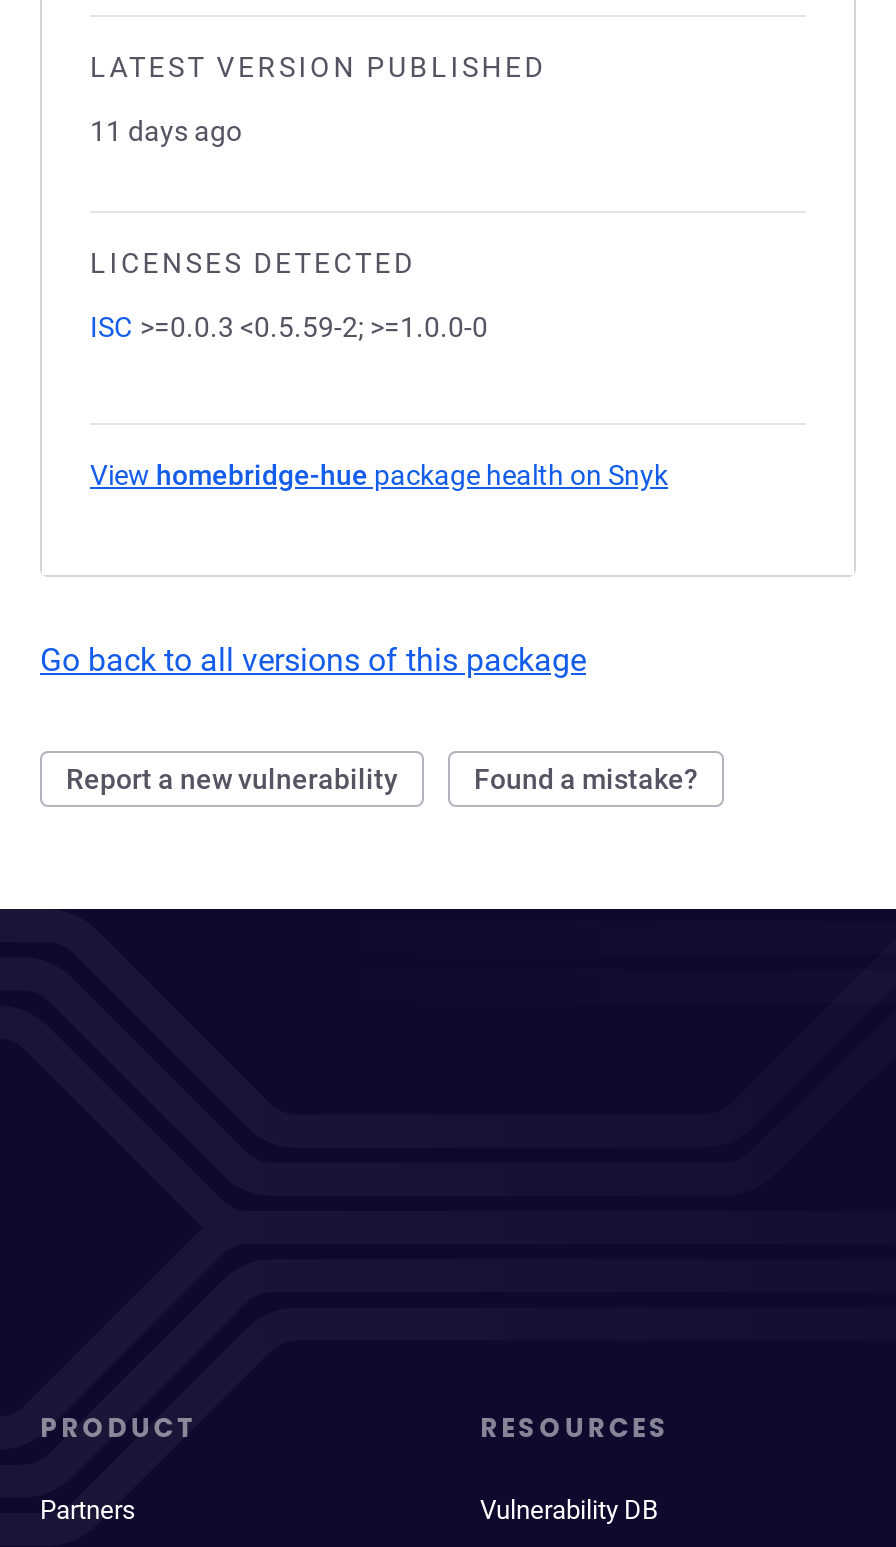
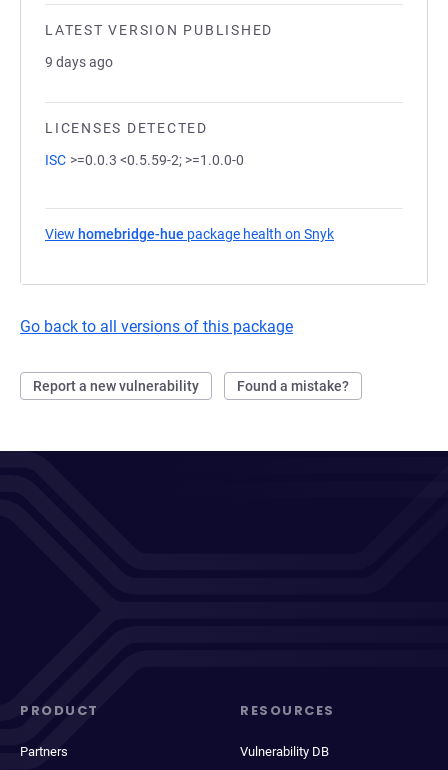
- 11 days ago
+ 9 days ago
